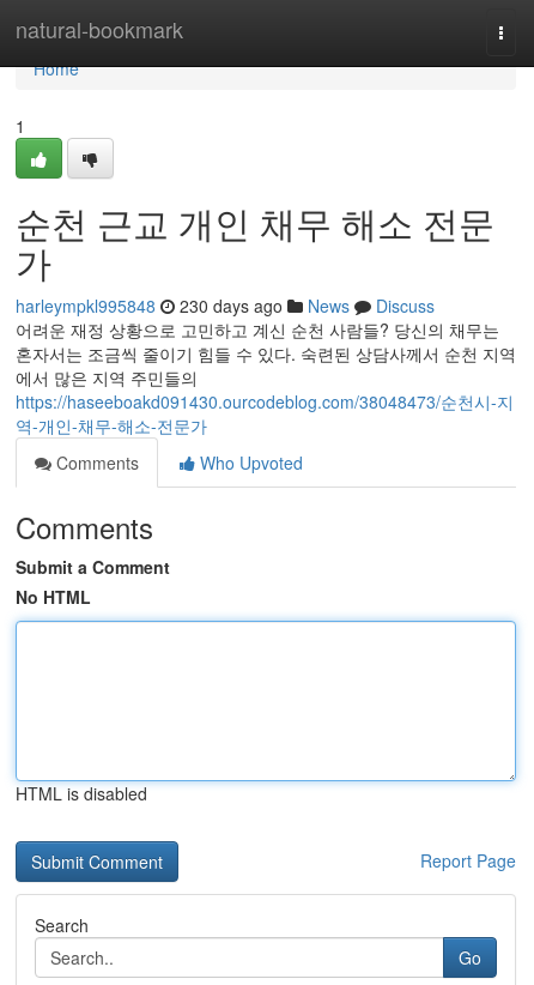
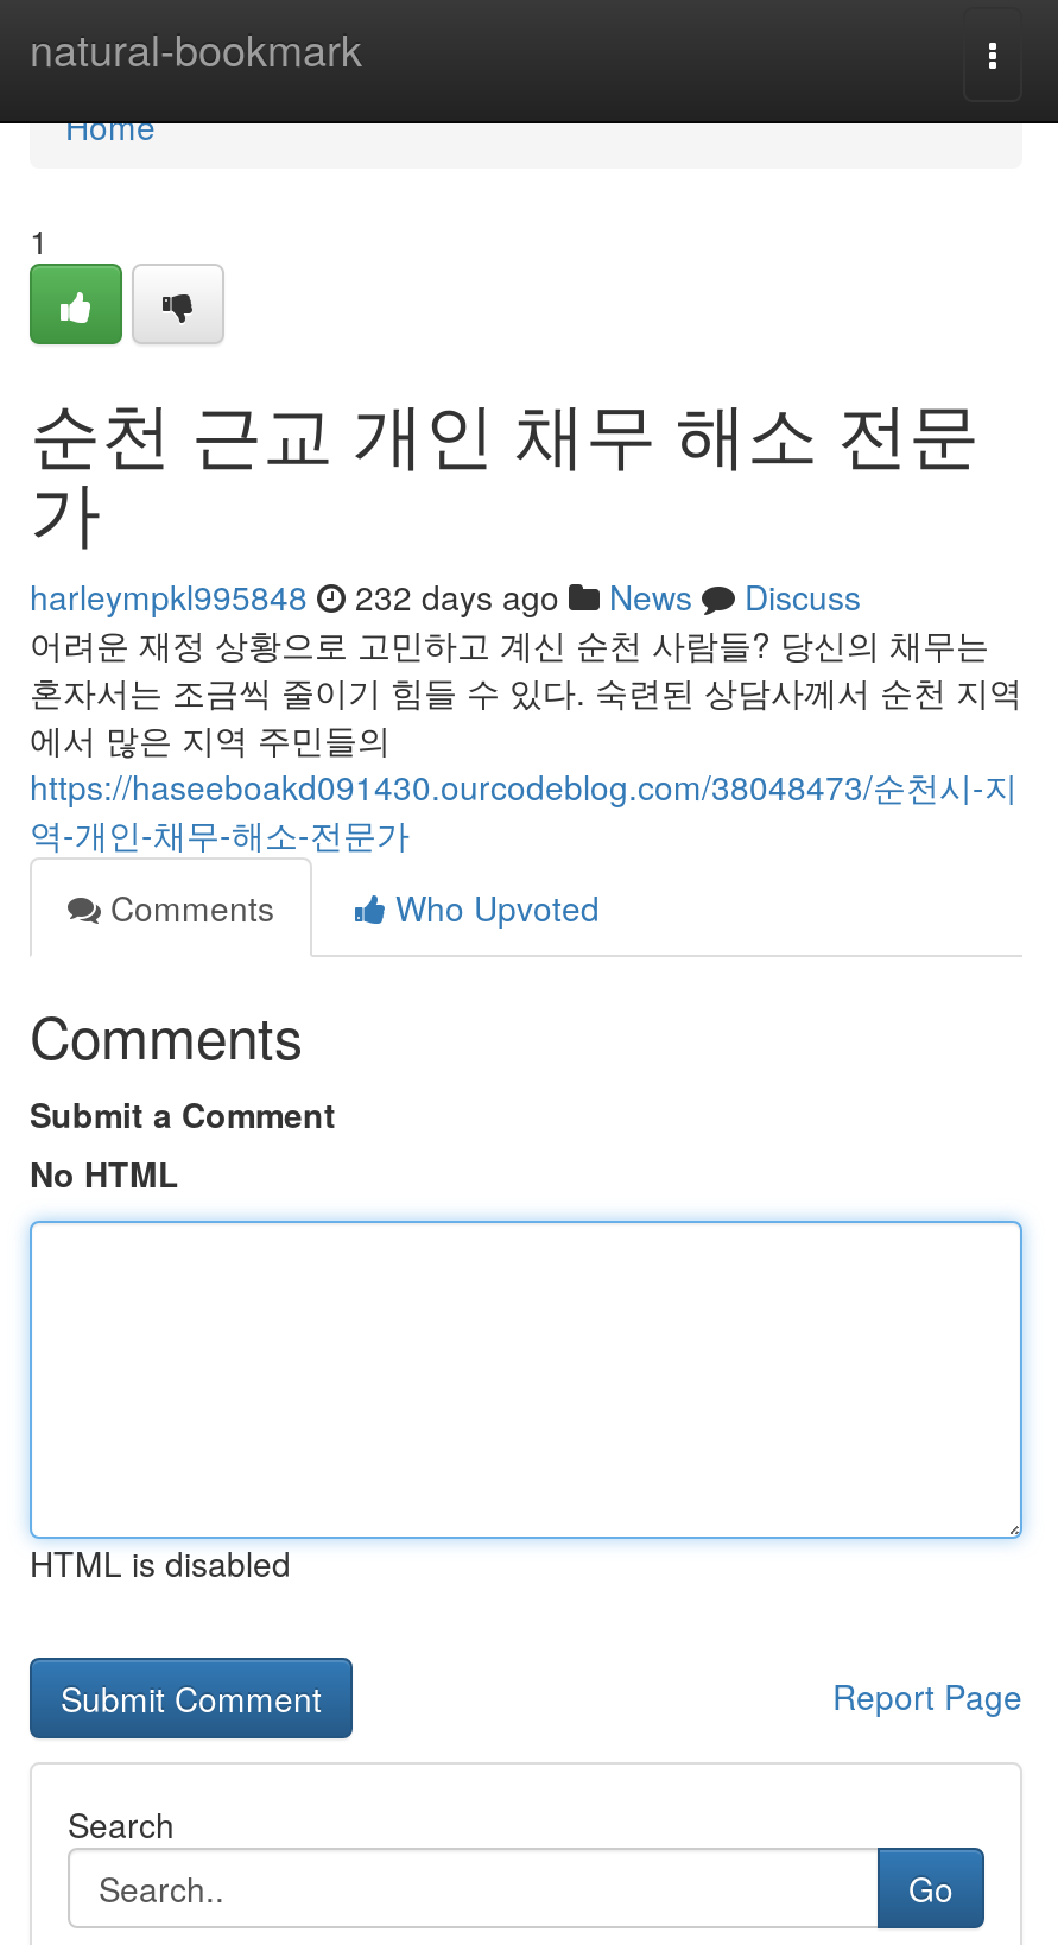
- harleympkl995848 230 days ago News Discuss
+ harleympkl995848 232 days ago News Discuss
